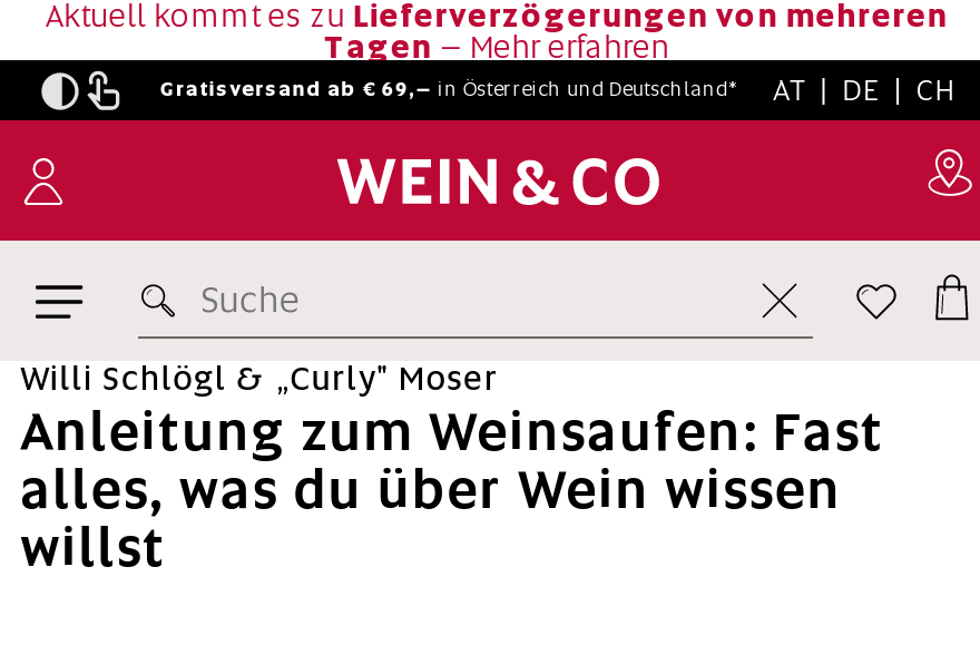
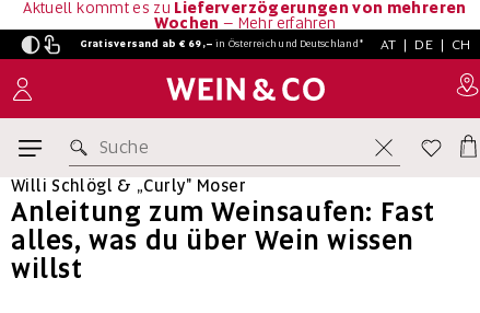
- Tagen– Mehr erfahren
+ Wochen– Mehr erfahren
